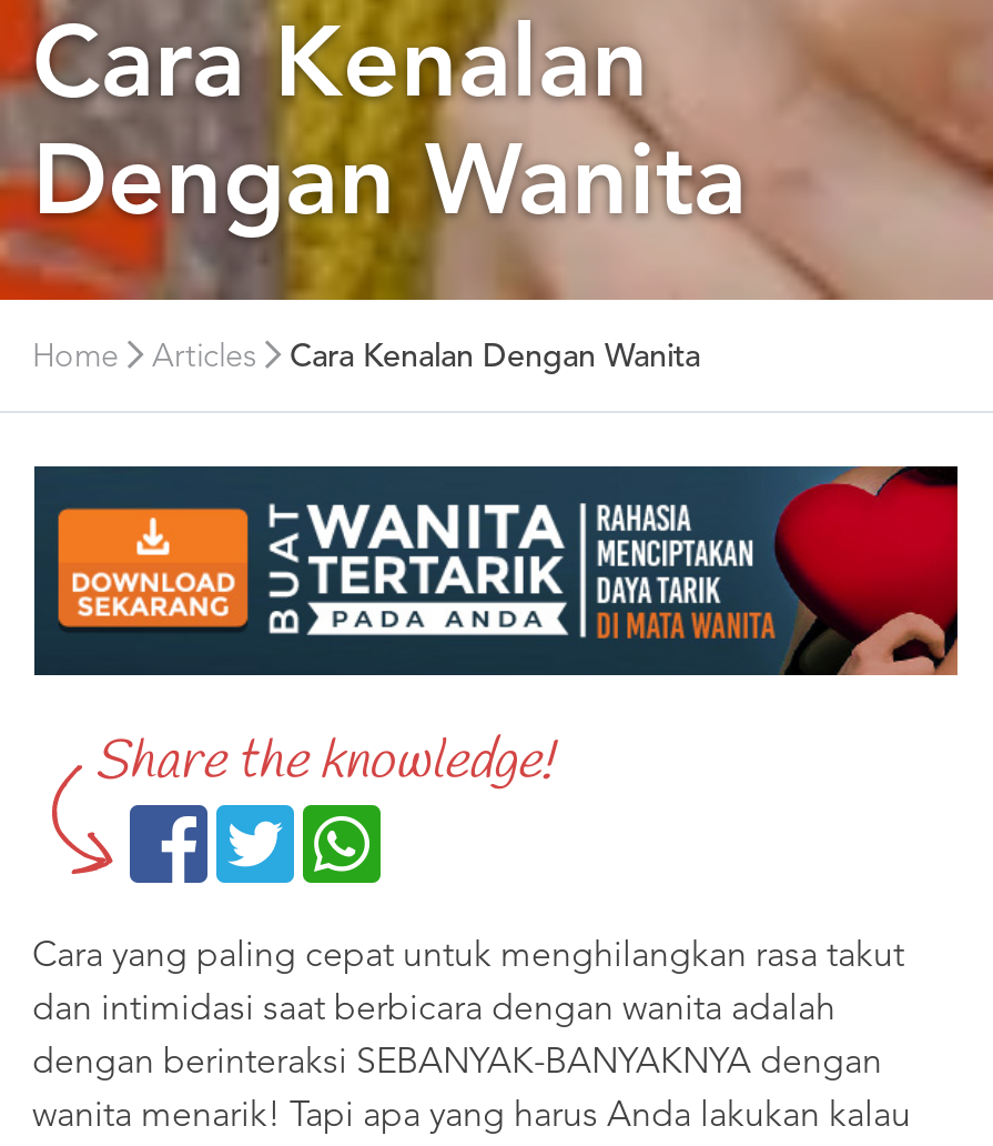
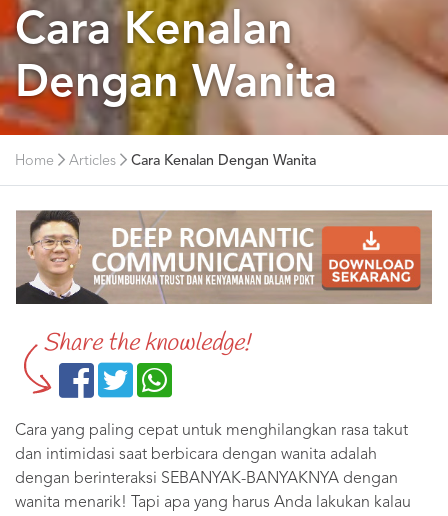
- [image]
+ [image]
